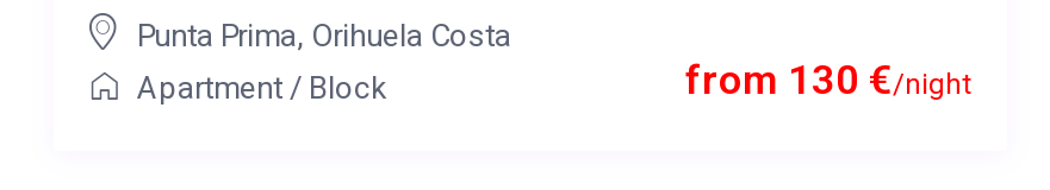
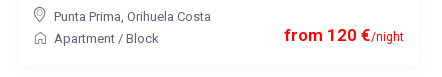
- from 130 €/night
+ from 120 €/night
